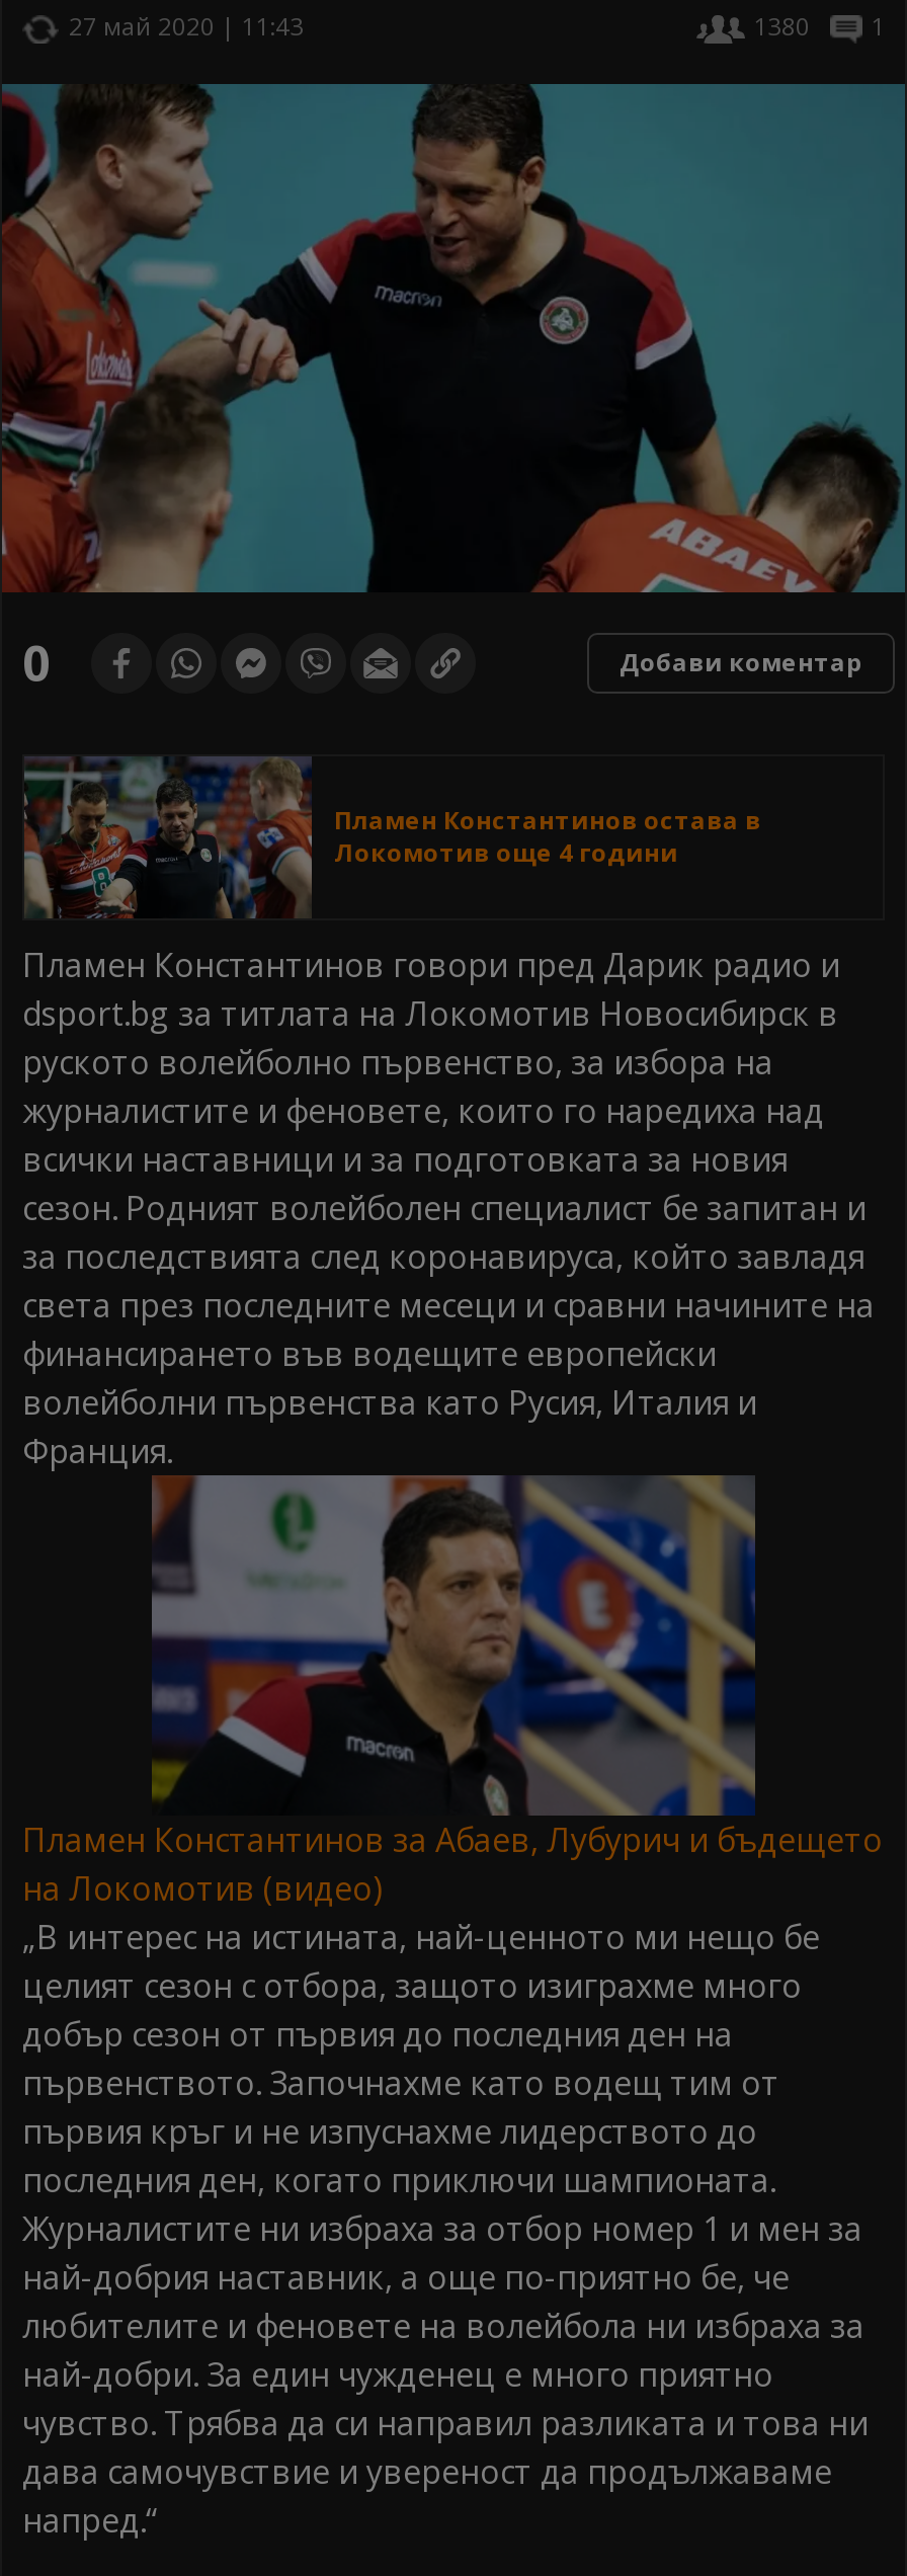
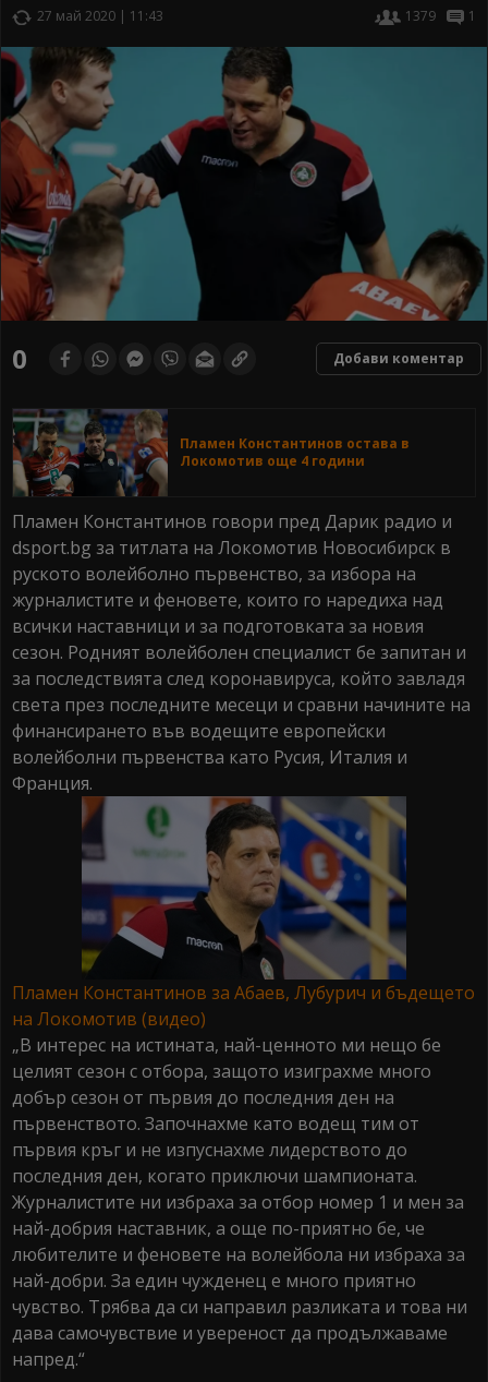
- 1380 1
+ 1379 1
